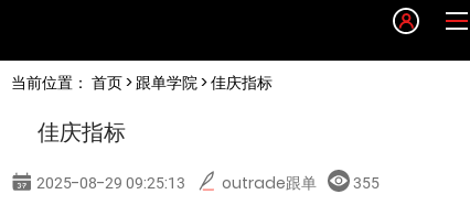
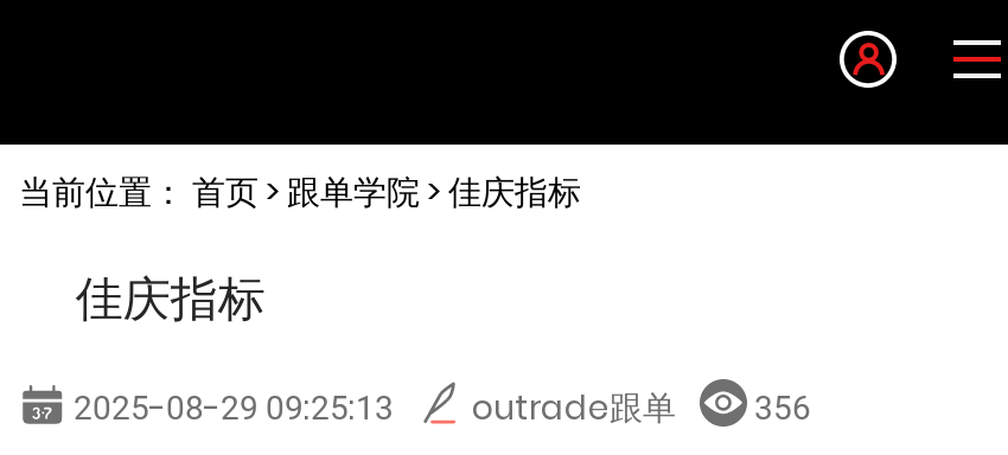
- 2025-08-29 09:25:13 outrade跟单 355
+ 2025-08-29 09:25:13 outrade跟单 356
